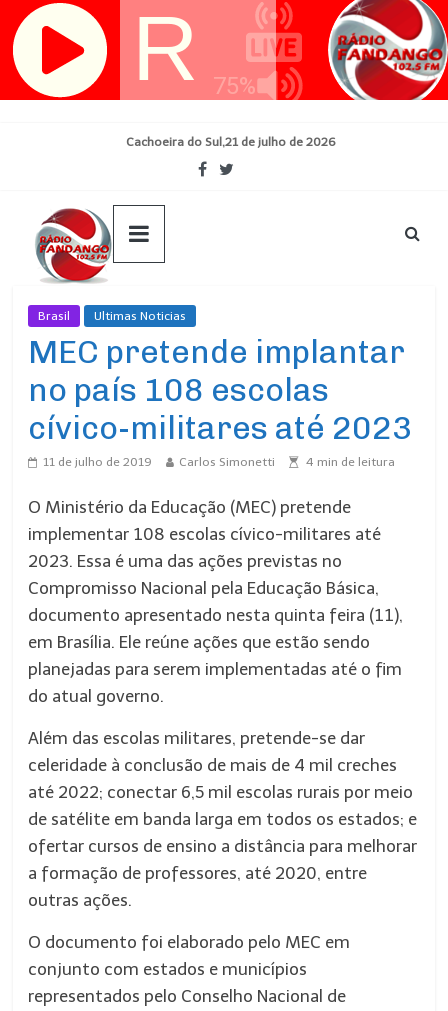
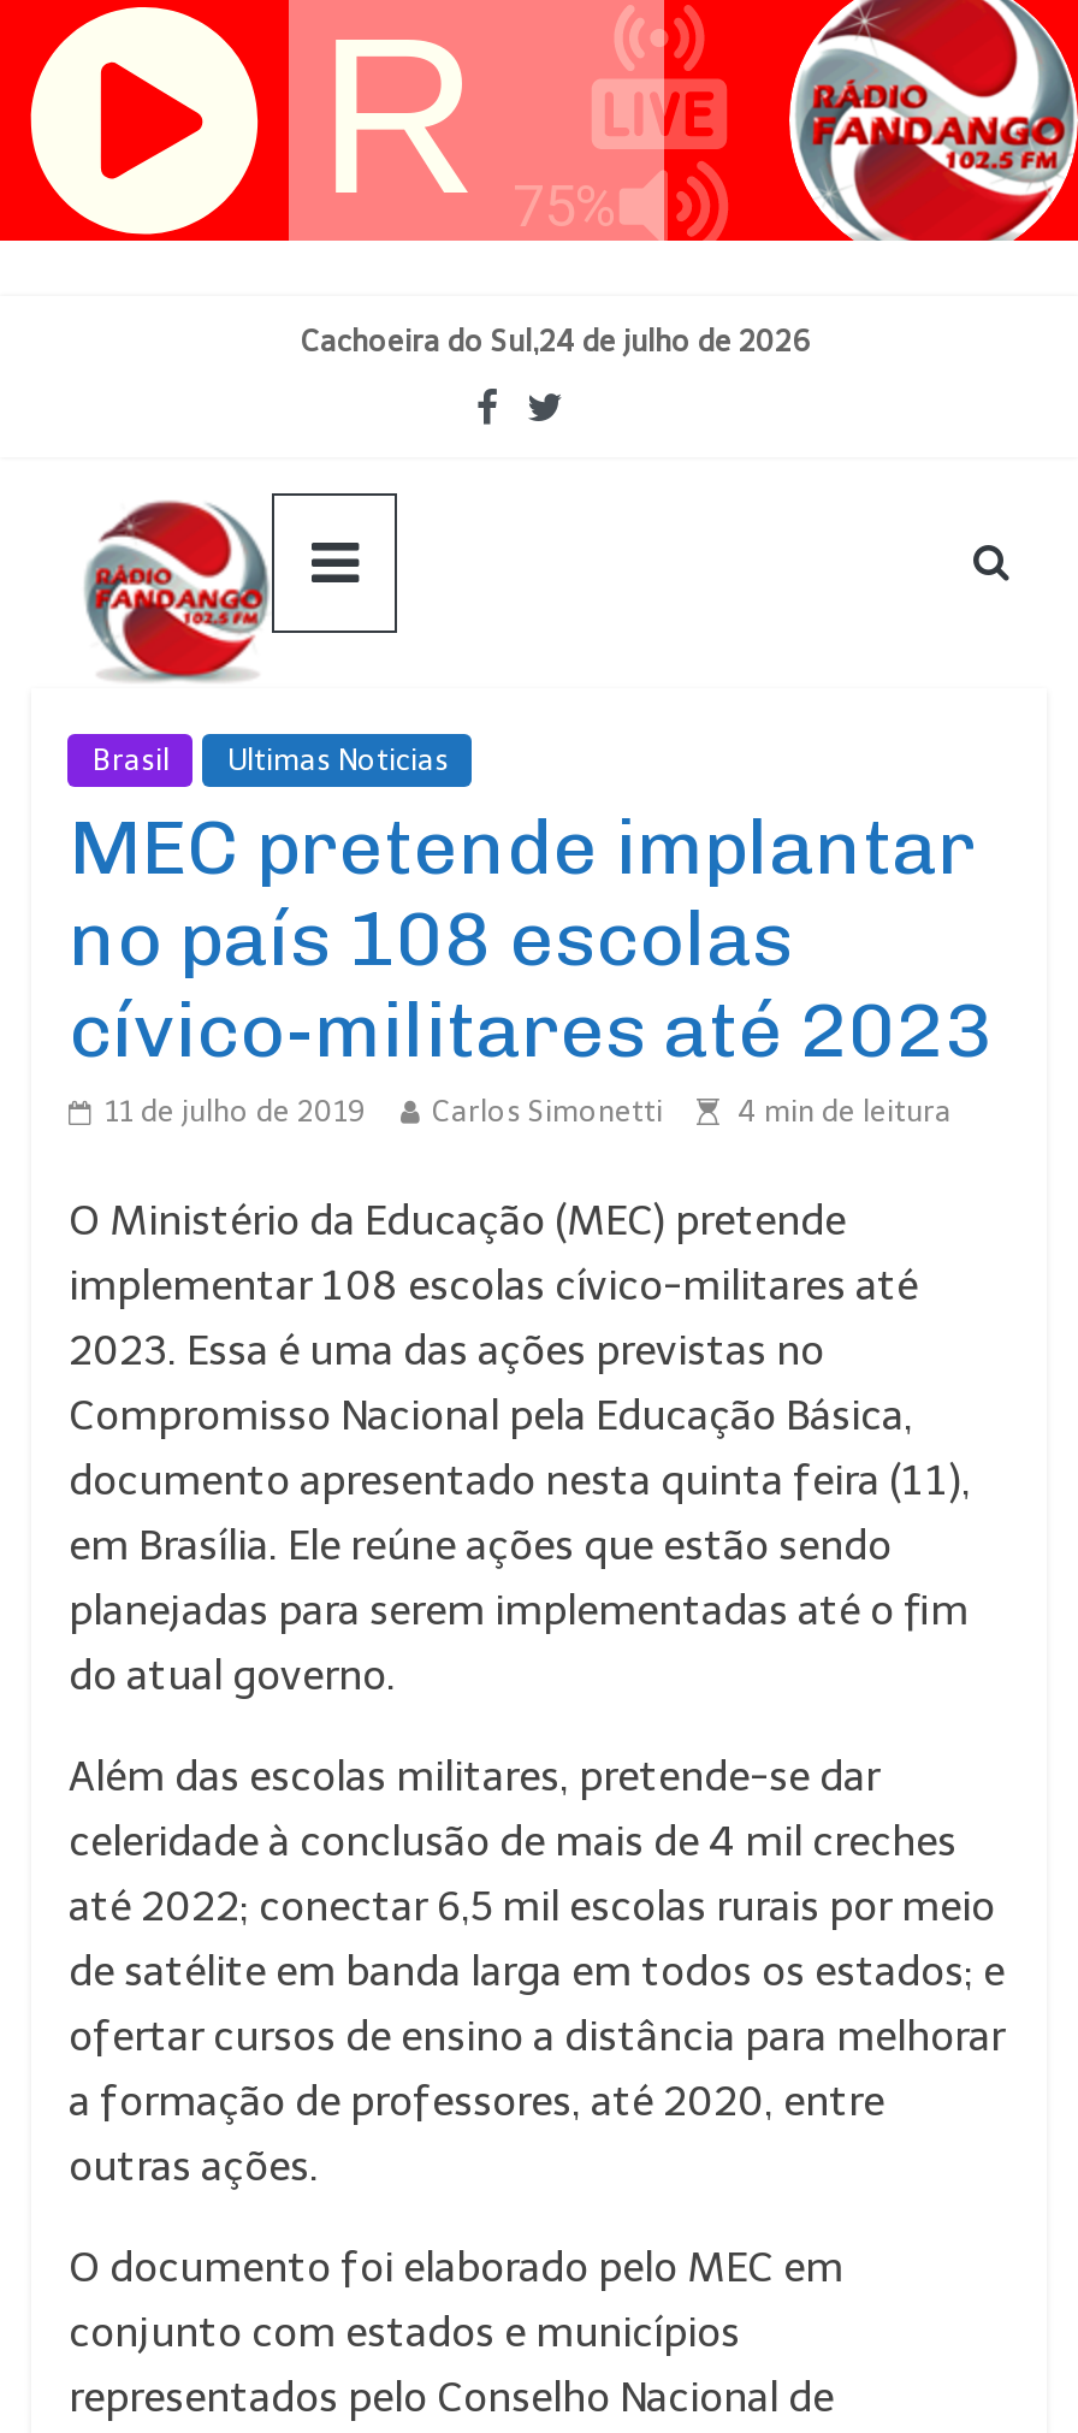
- Cachoeira do Sul,21 de julho de 2026
+ Cachoeira do Sul,24 de julho de 2026
